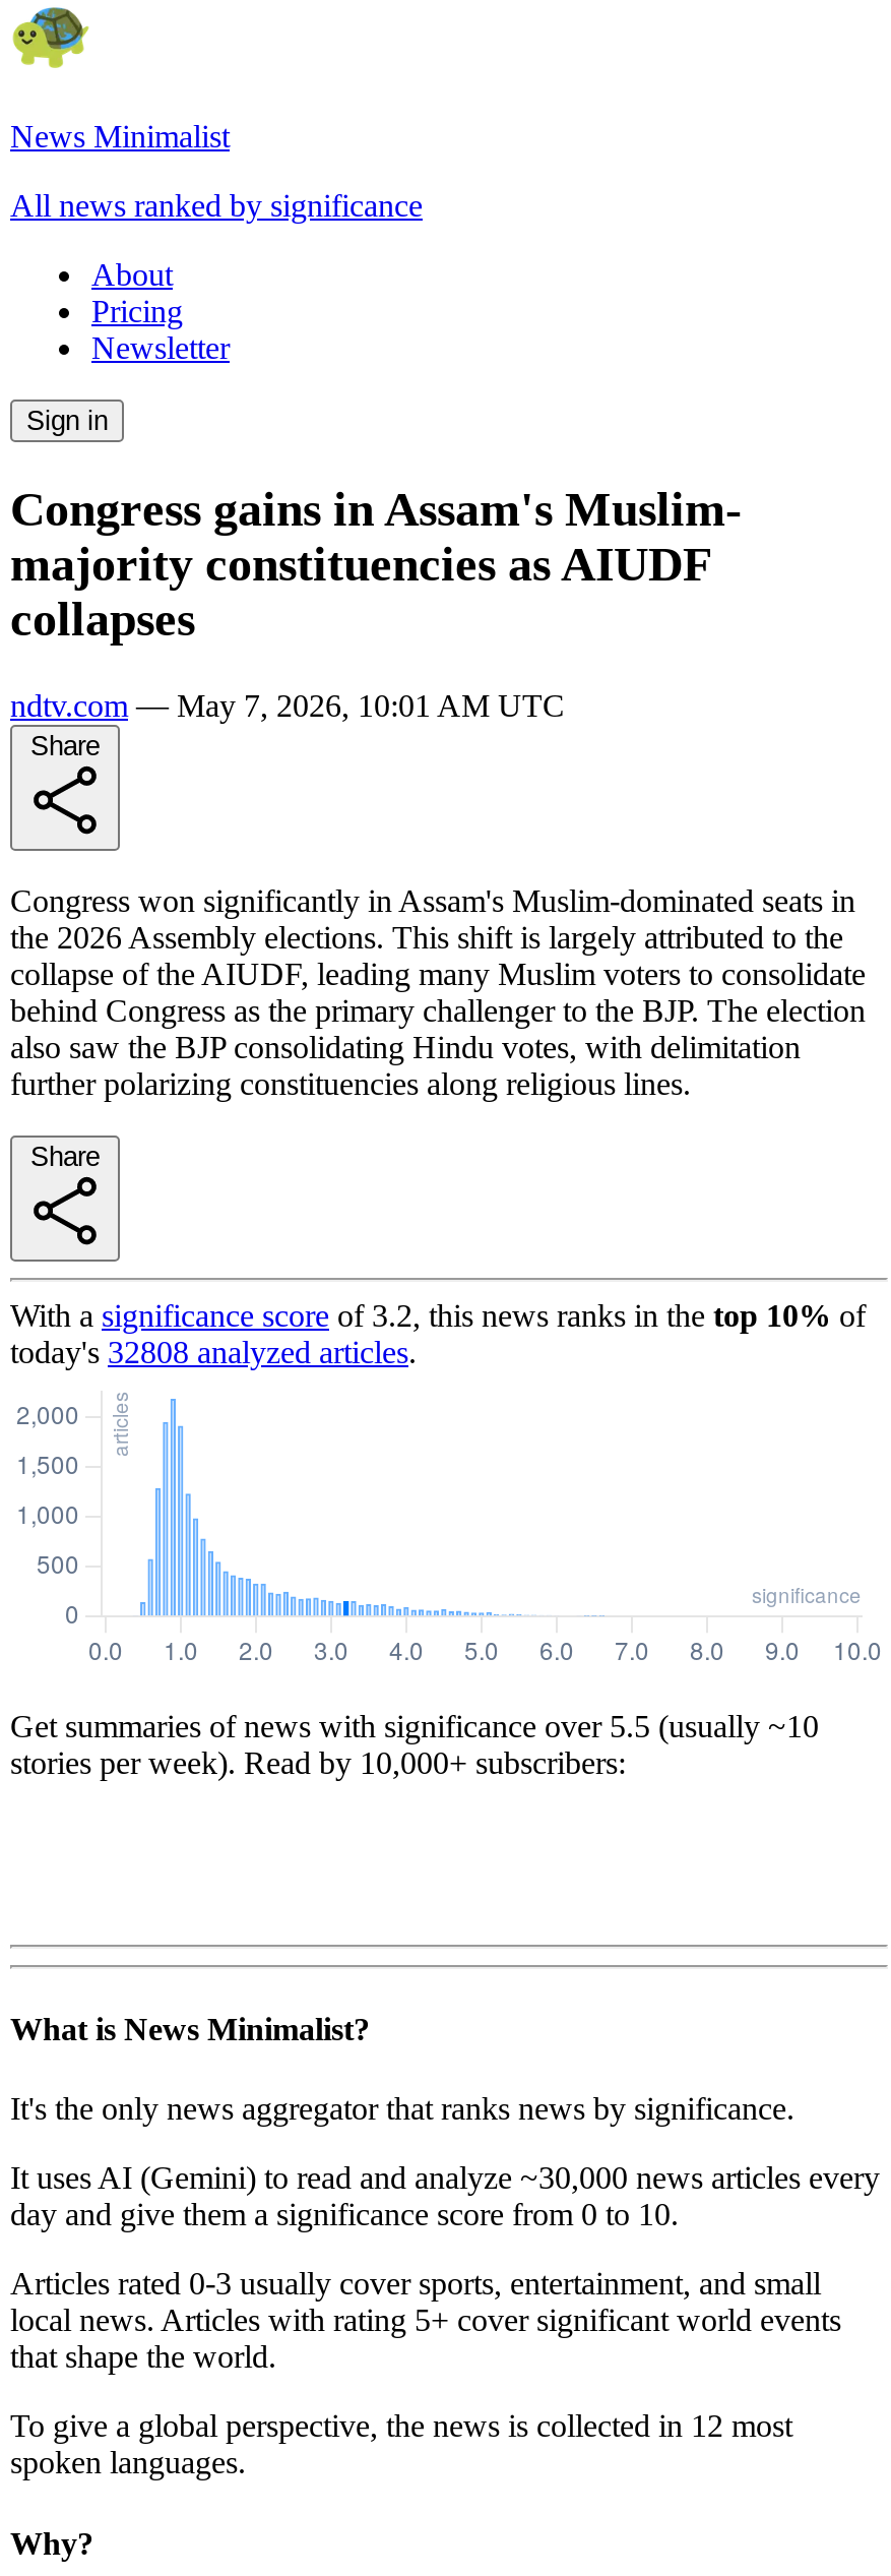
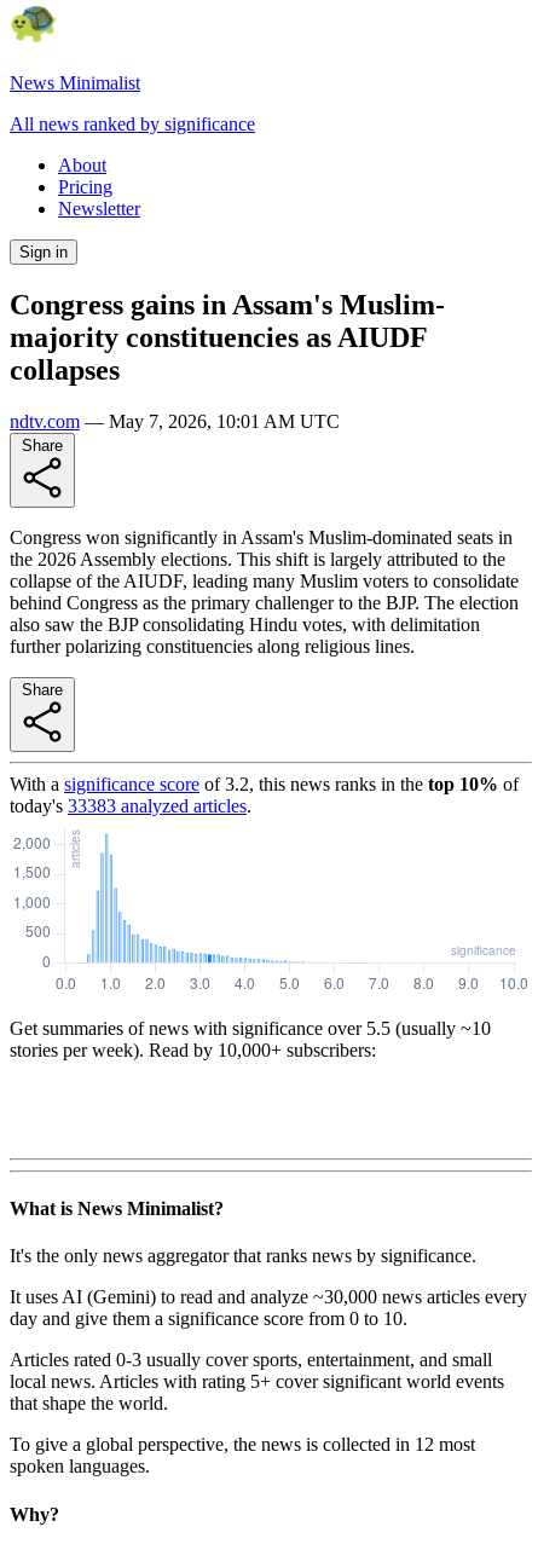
- today's 32808 analyzed articles.
+ today's 33383 analyzed articles.
